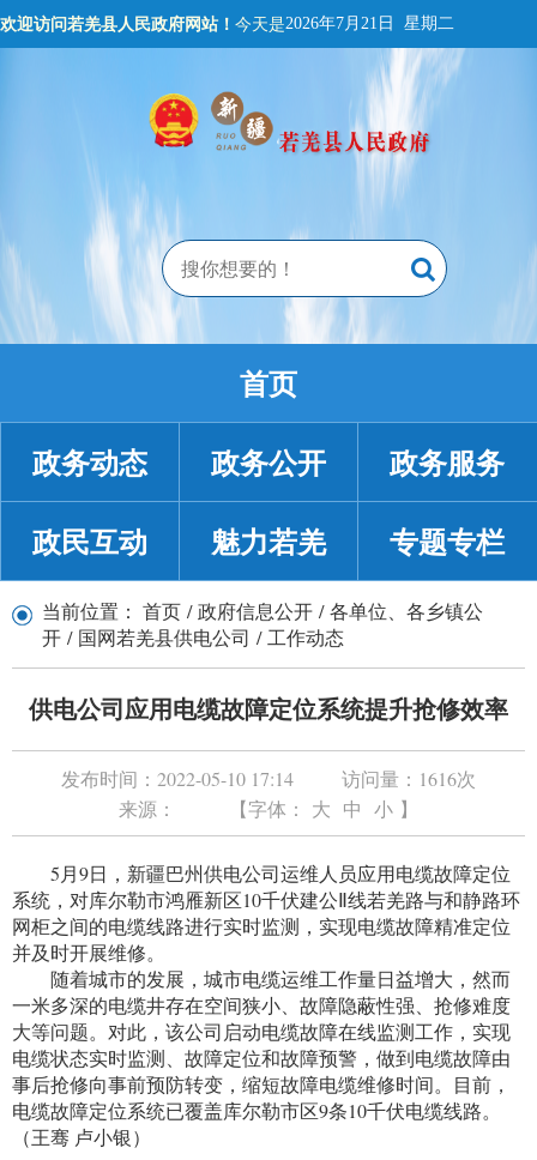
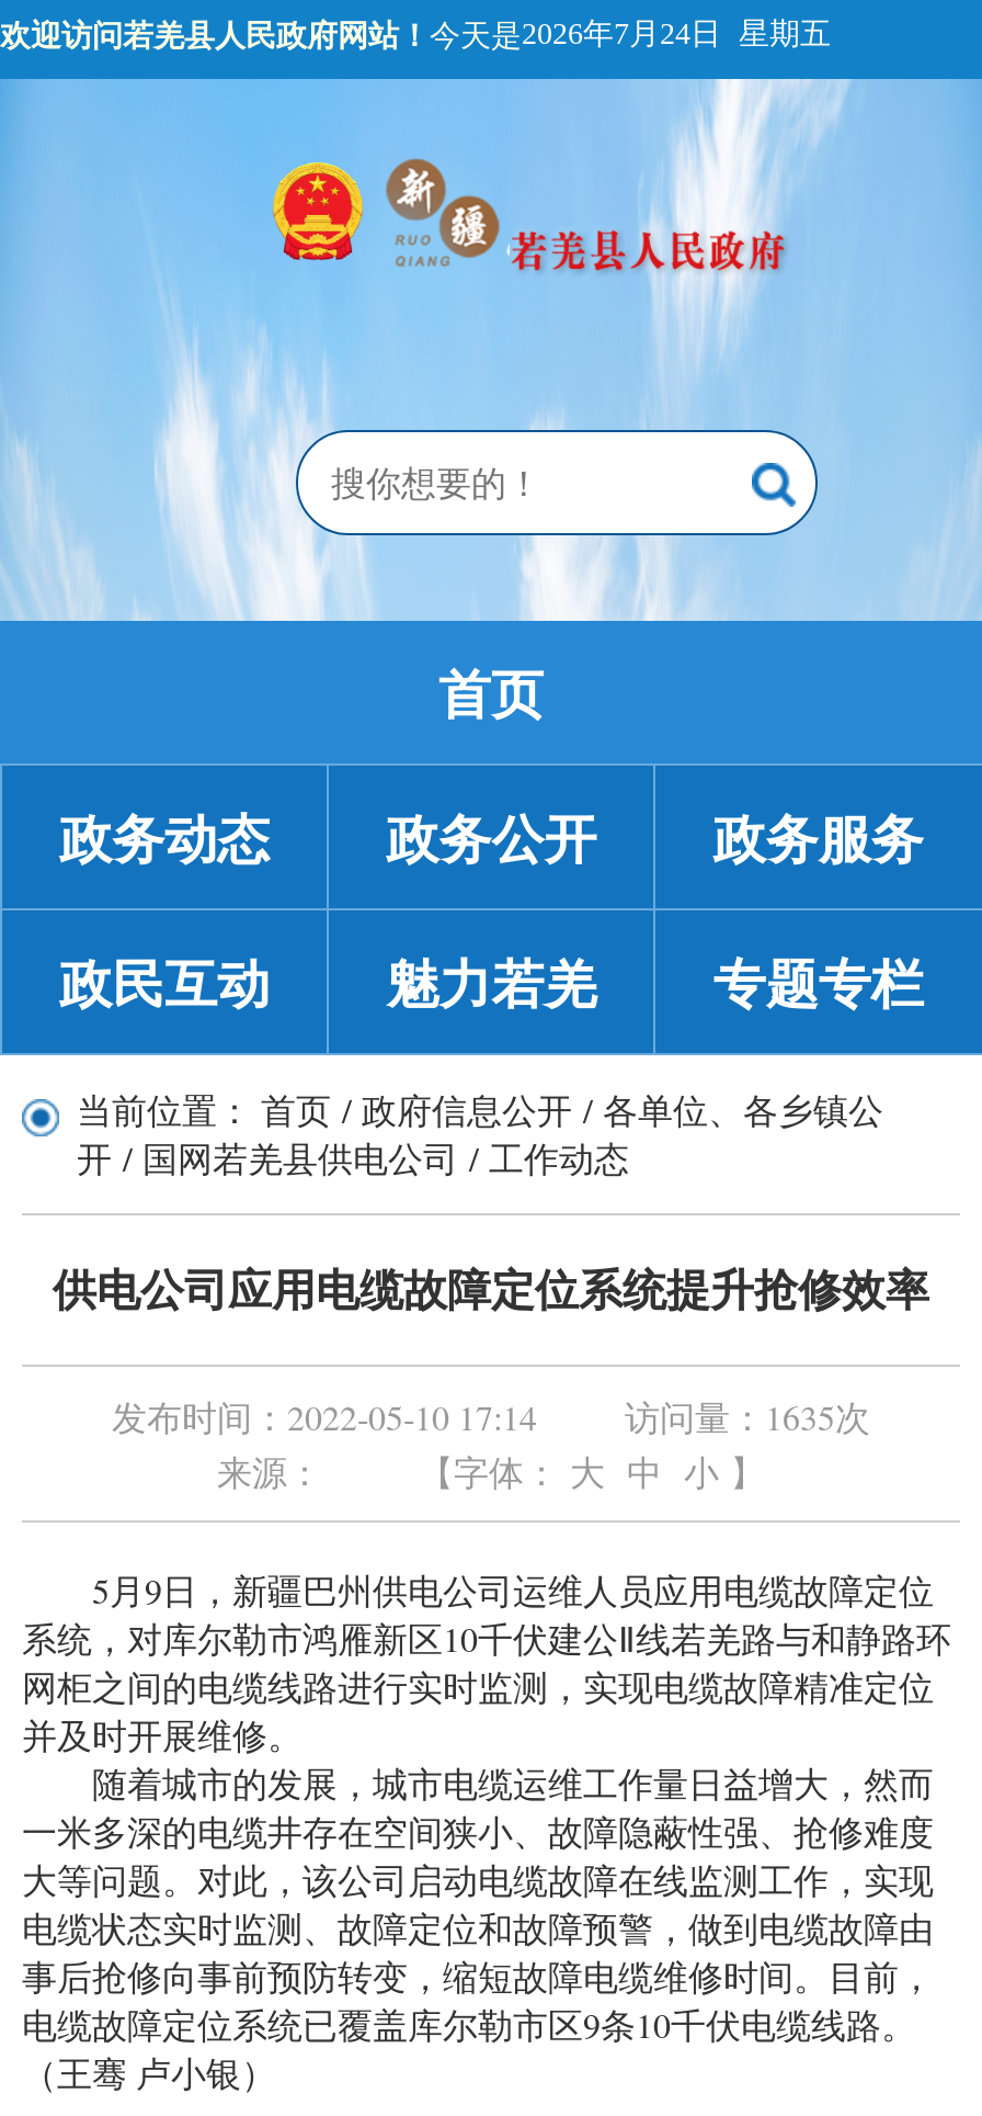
- 欢迎访问若羌县人民政府网站！今天是2026年7月21日 星期二
+ 欢迎访问若羌县人民政府网站！今天是2026年7月24日 星期五

- 发布时间：2022-05-10 17:14 访问量：1616次
+ 发布时间：2022-05-10 17:14 访问量：1635次
